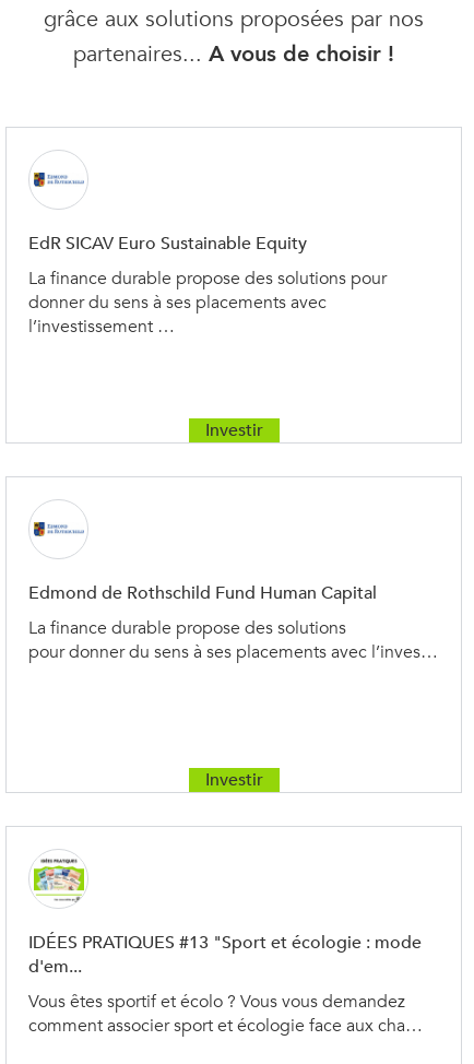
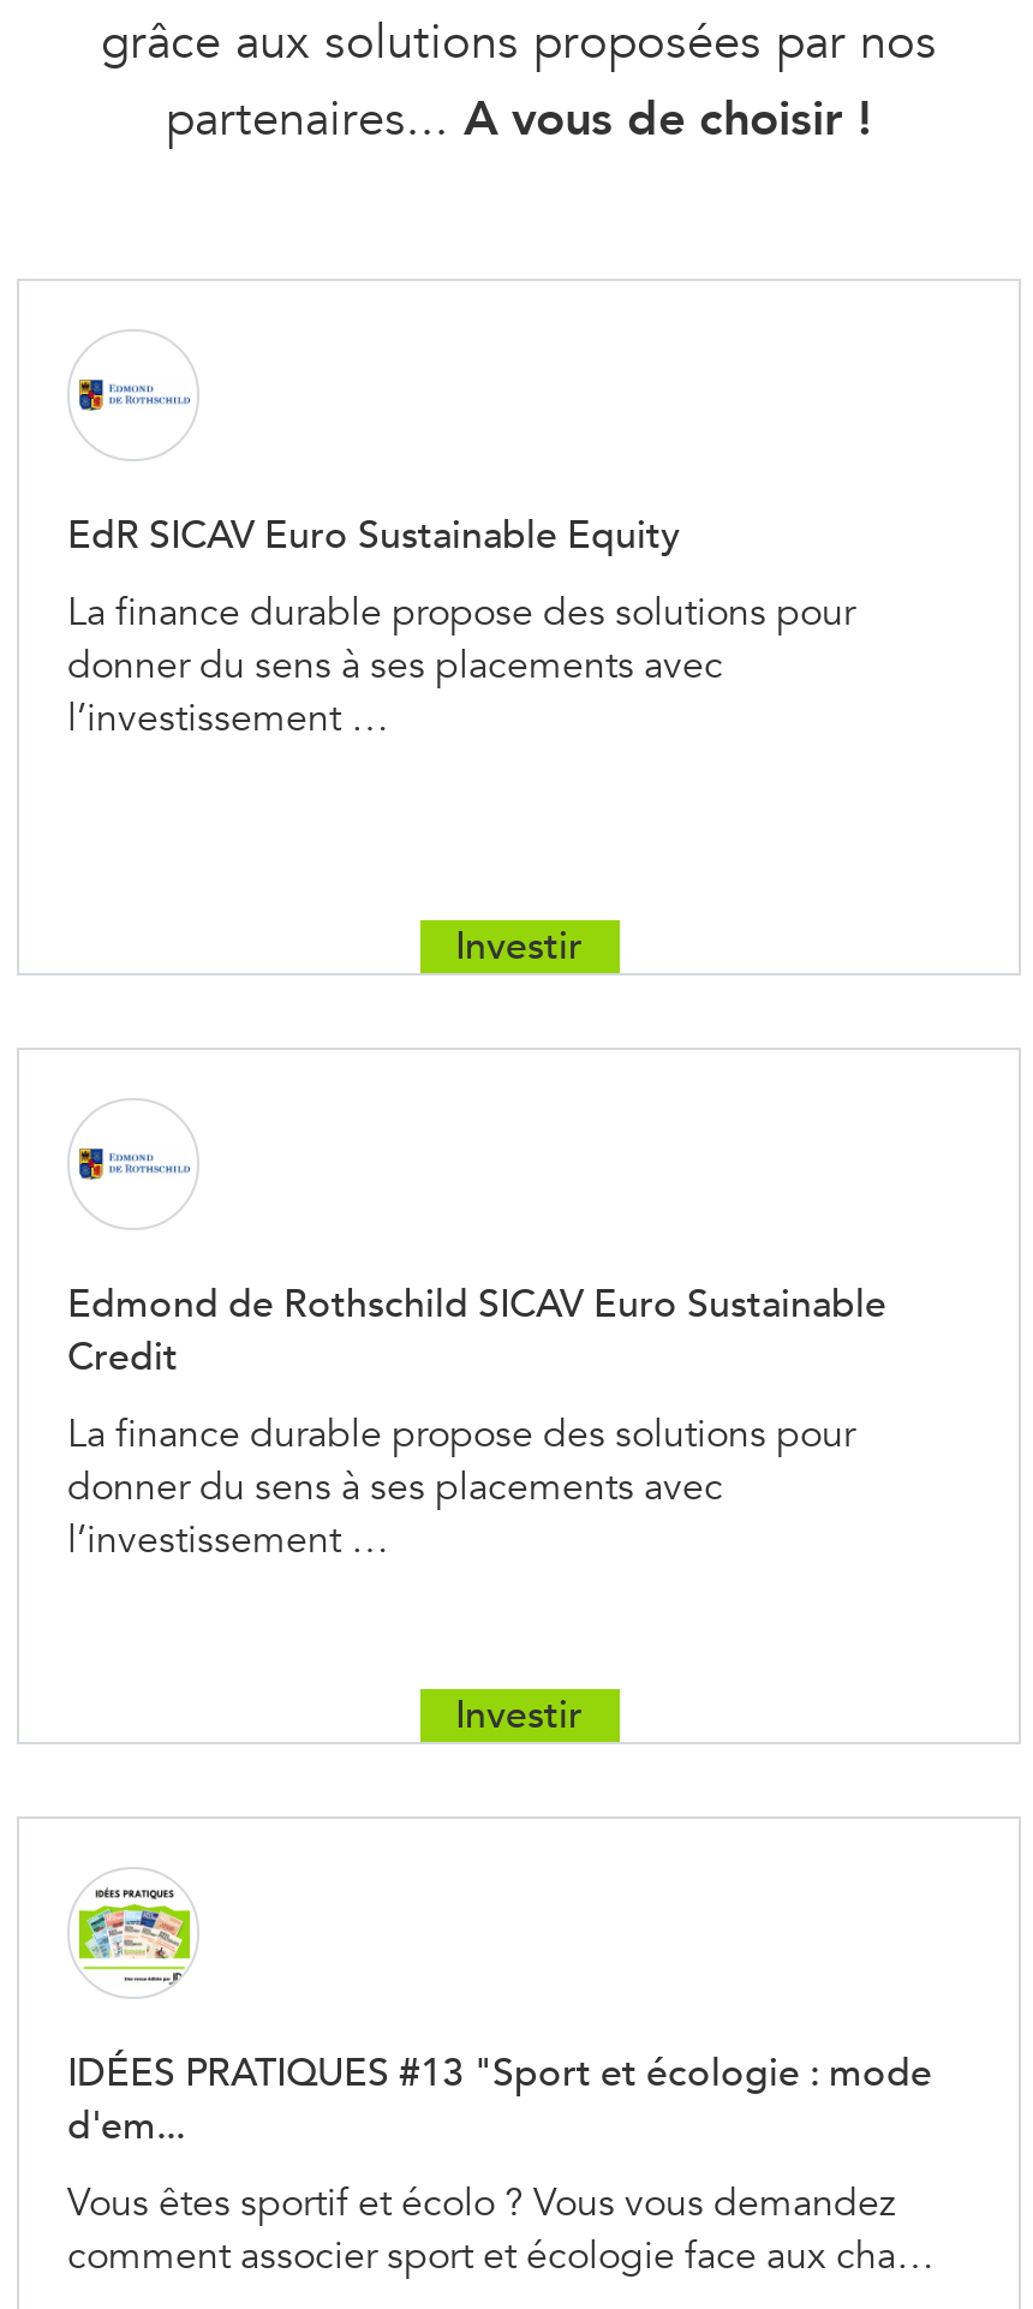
- Edmond de Rothschild Fund Human Capital
+ Edmond de Rothschild SICAV Euro Sustainable
+ Credit

- La finance durable propose des solutions
- pour donner du sens à ses placements avec l’inves…
+ La finance durable propose des solutions pour
+ donner du sens à ses placements avec
+ l’investissement …
